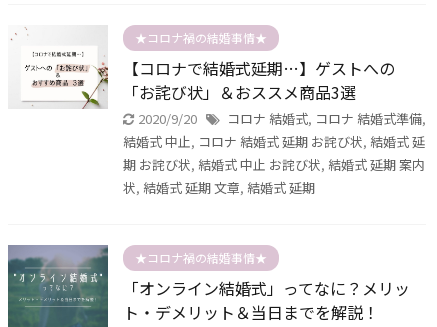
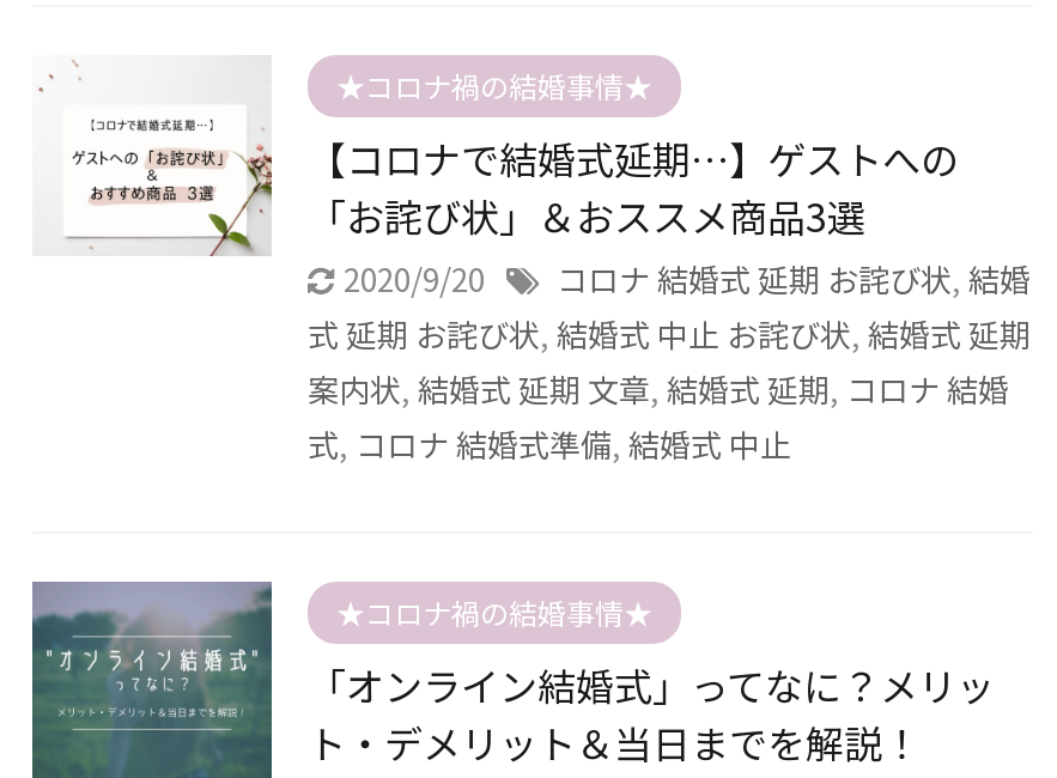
- コロナ 結婚式,コロナ 結婚式準備,
- 結婚式 中止,コロナ 結婚式 延期 お詫び状,結婚式 延
- 期 お詫び状,結婚式 中止 お詫び状,結婚式 延期 案内
- 状,結婚式 延期 文章,結婚式 延期
+ コロナ 結婚式 延期 お詫び状,結婚
+ 式 延期 お詫び状,結婚式 中止 お詫び状,結婚式 延期
+ 案内状,結婚式 延期 文章,結婚式 延期,コロナ 結婚
+ 式,コロナ 結婚式準備,結婚式 中止
